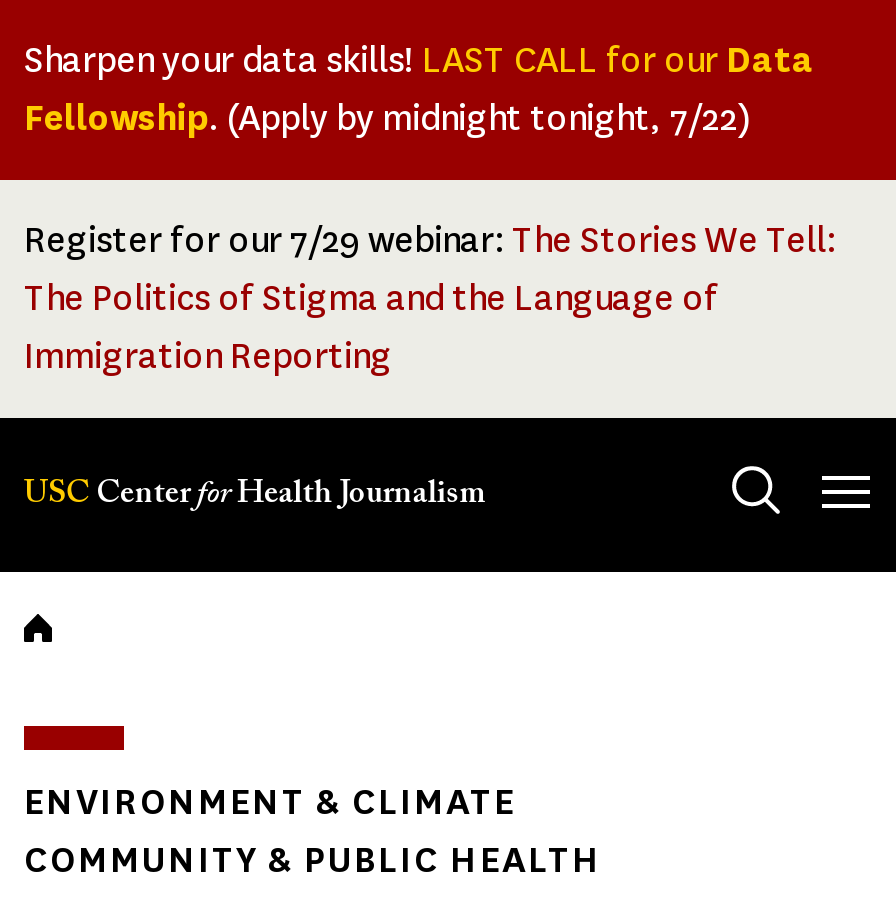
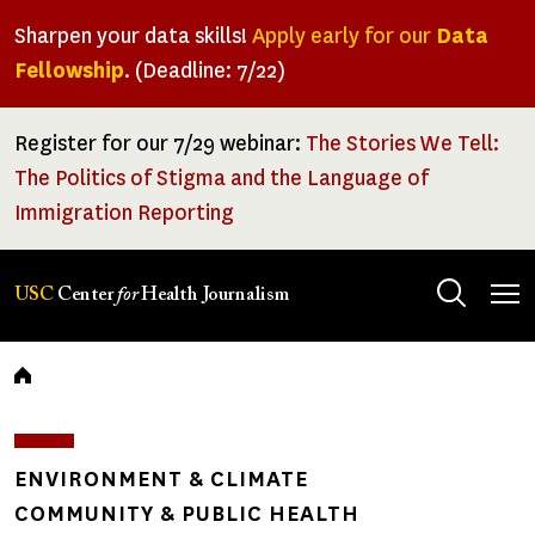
- Sharpen your data skills! LAST CALL for our Data
- Fellowship. (Apply by midnight tonight, 7/22)
+ Sharpen your data skills! Apply early for our Data
+ Fellowship. (Deadline: 7/22)
